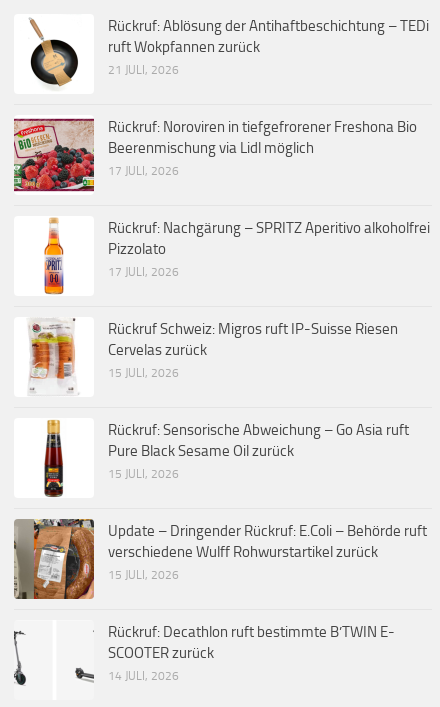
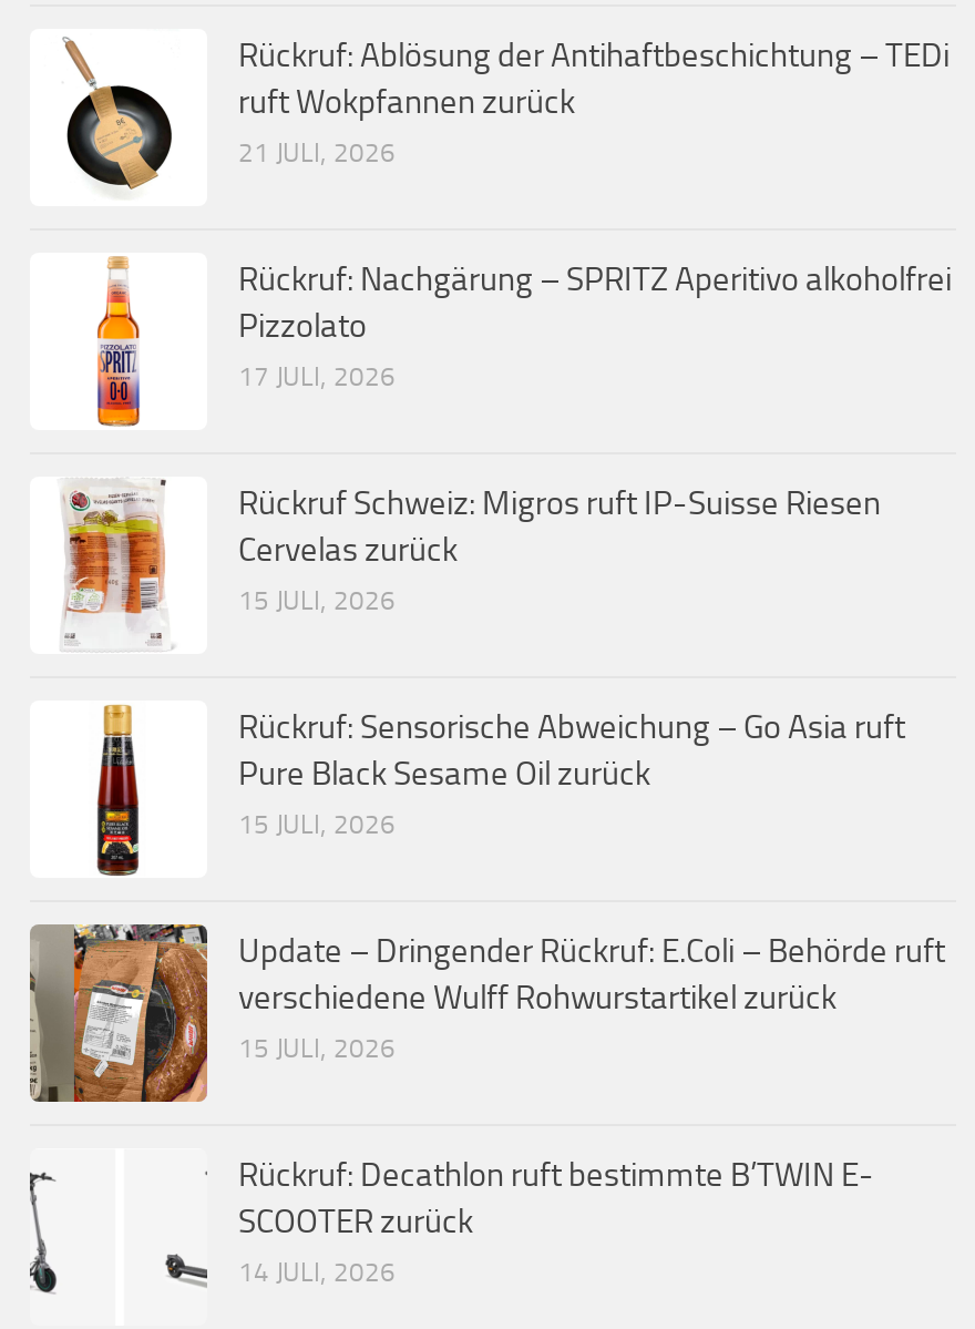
- [image]
- Rückruf: Noroviren in tiefgefrorener Freshona Bio
- Beerenmischung via Lidl möglich
- 17 JULI, 2026
